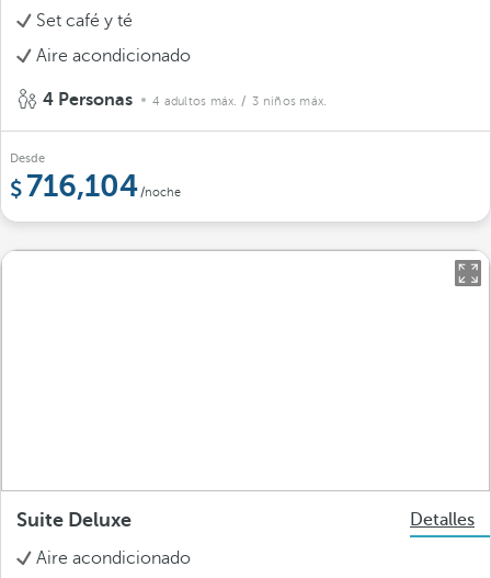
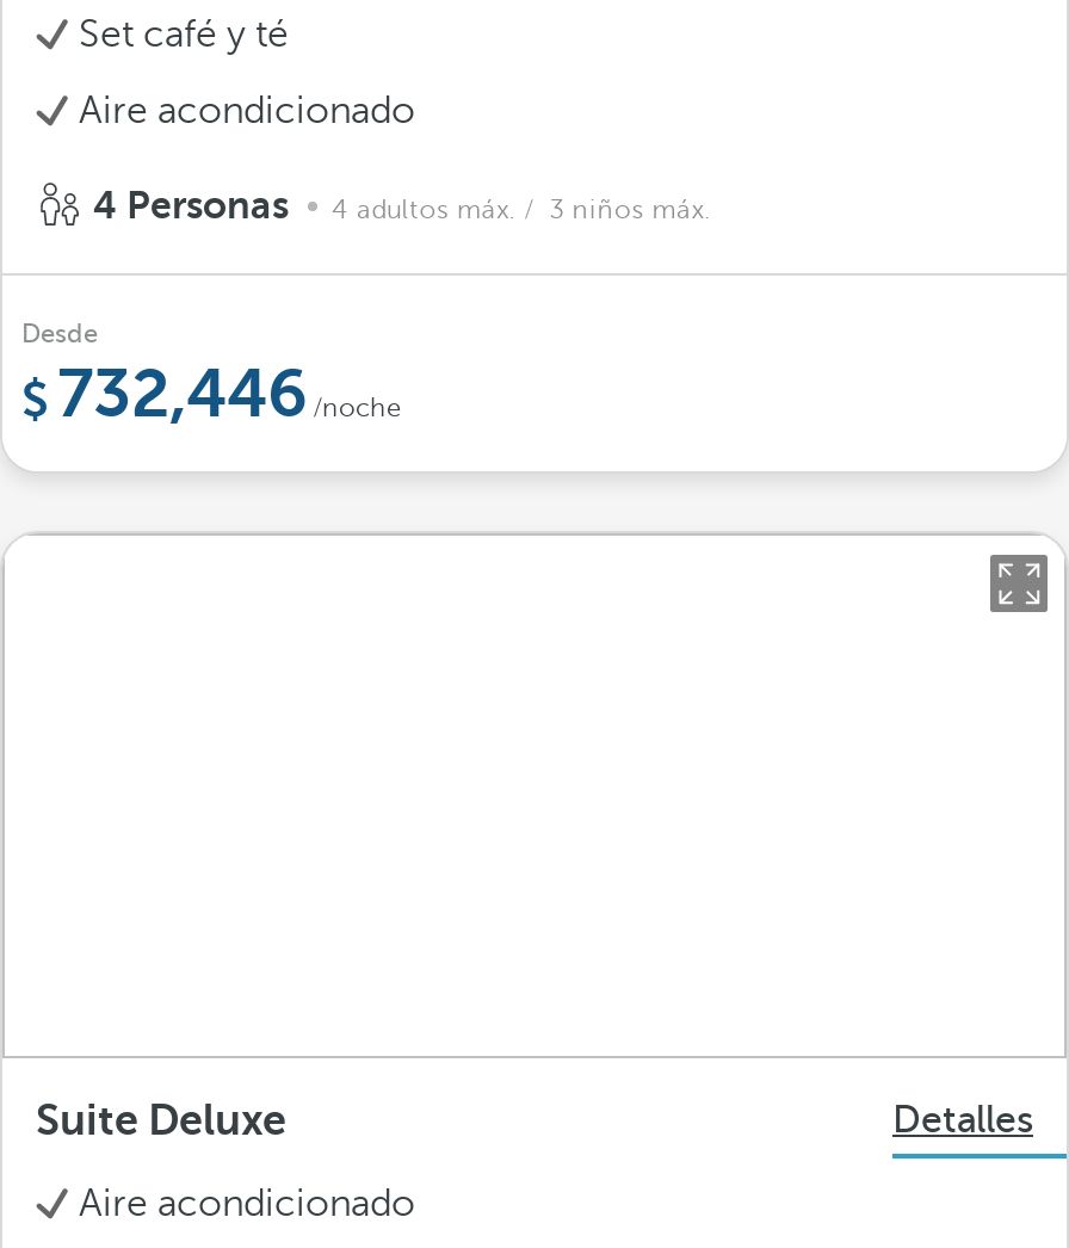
- 716,104 /noche
+ 732,446 /noche
